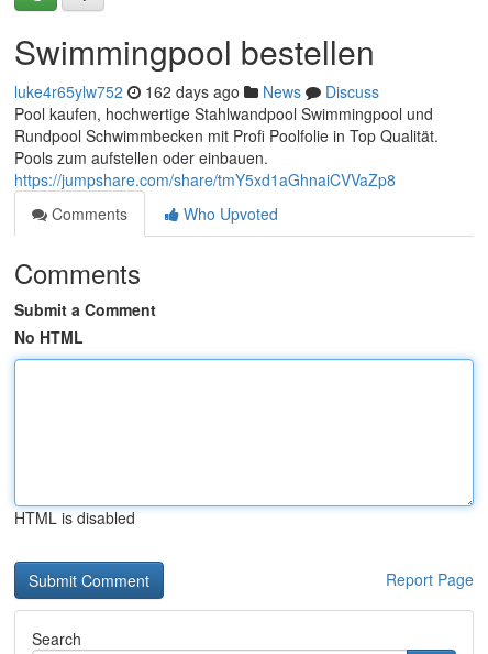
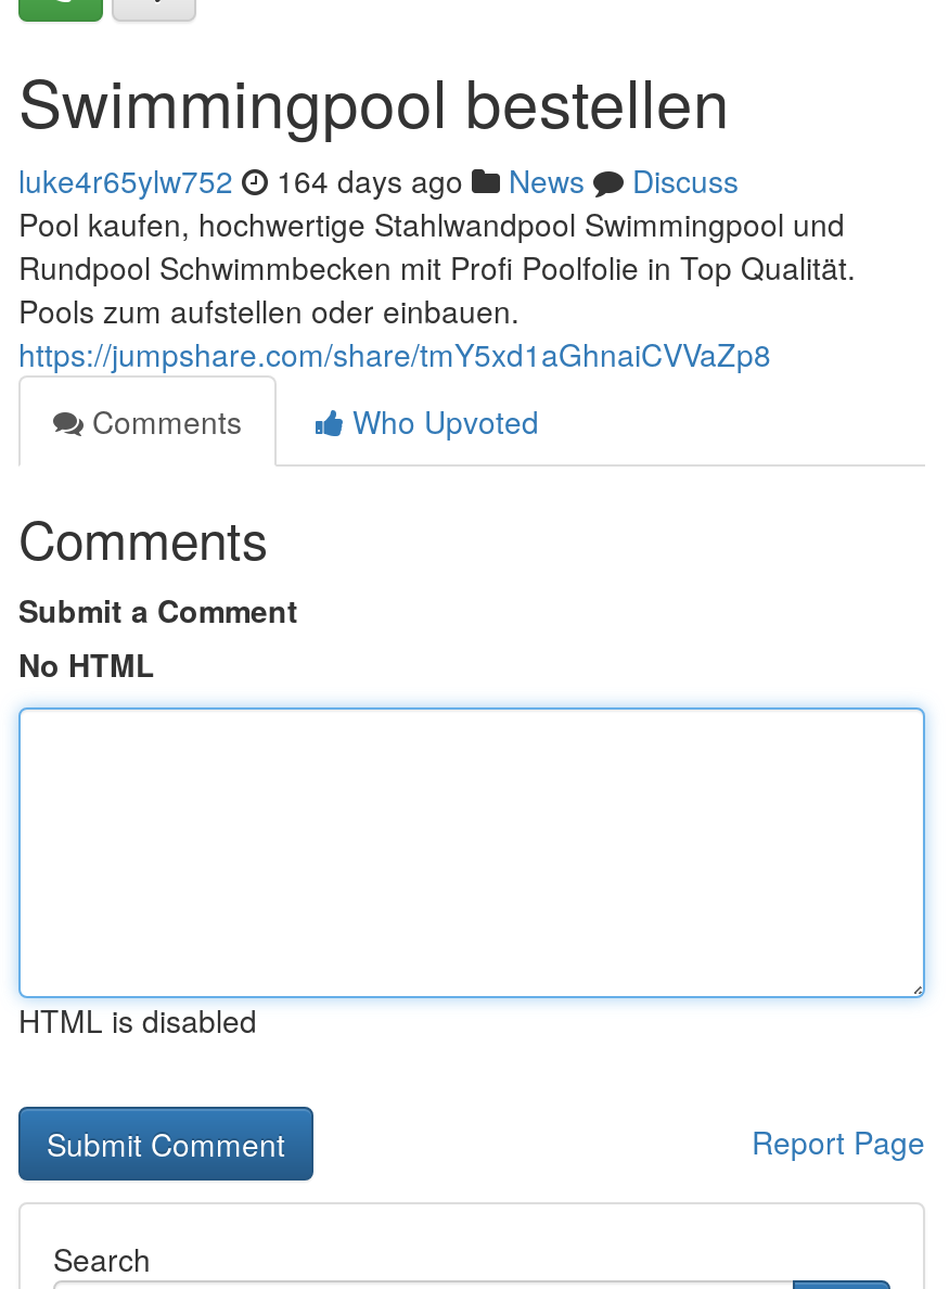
- luke4r65ylw752 162 days ago News Discuss
+ luke4r65ylw752 164 days ago News Discuss
